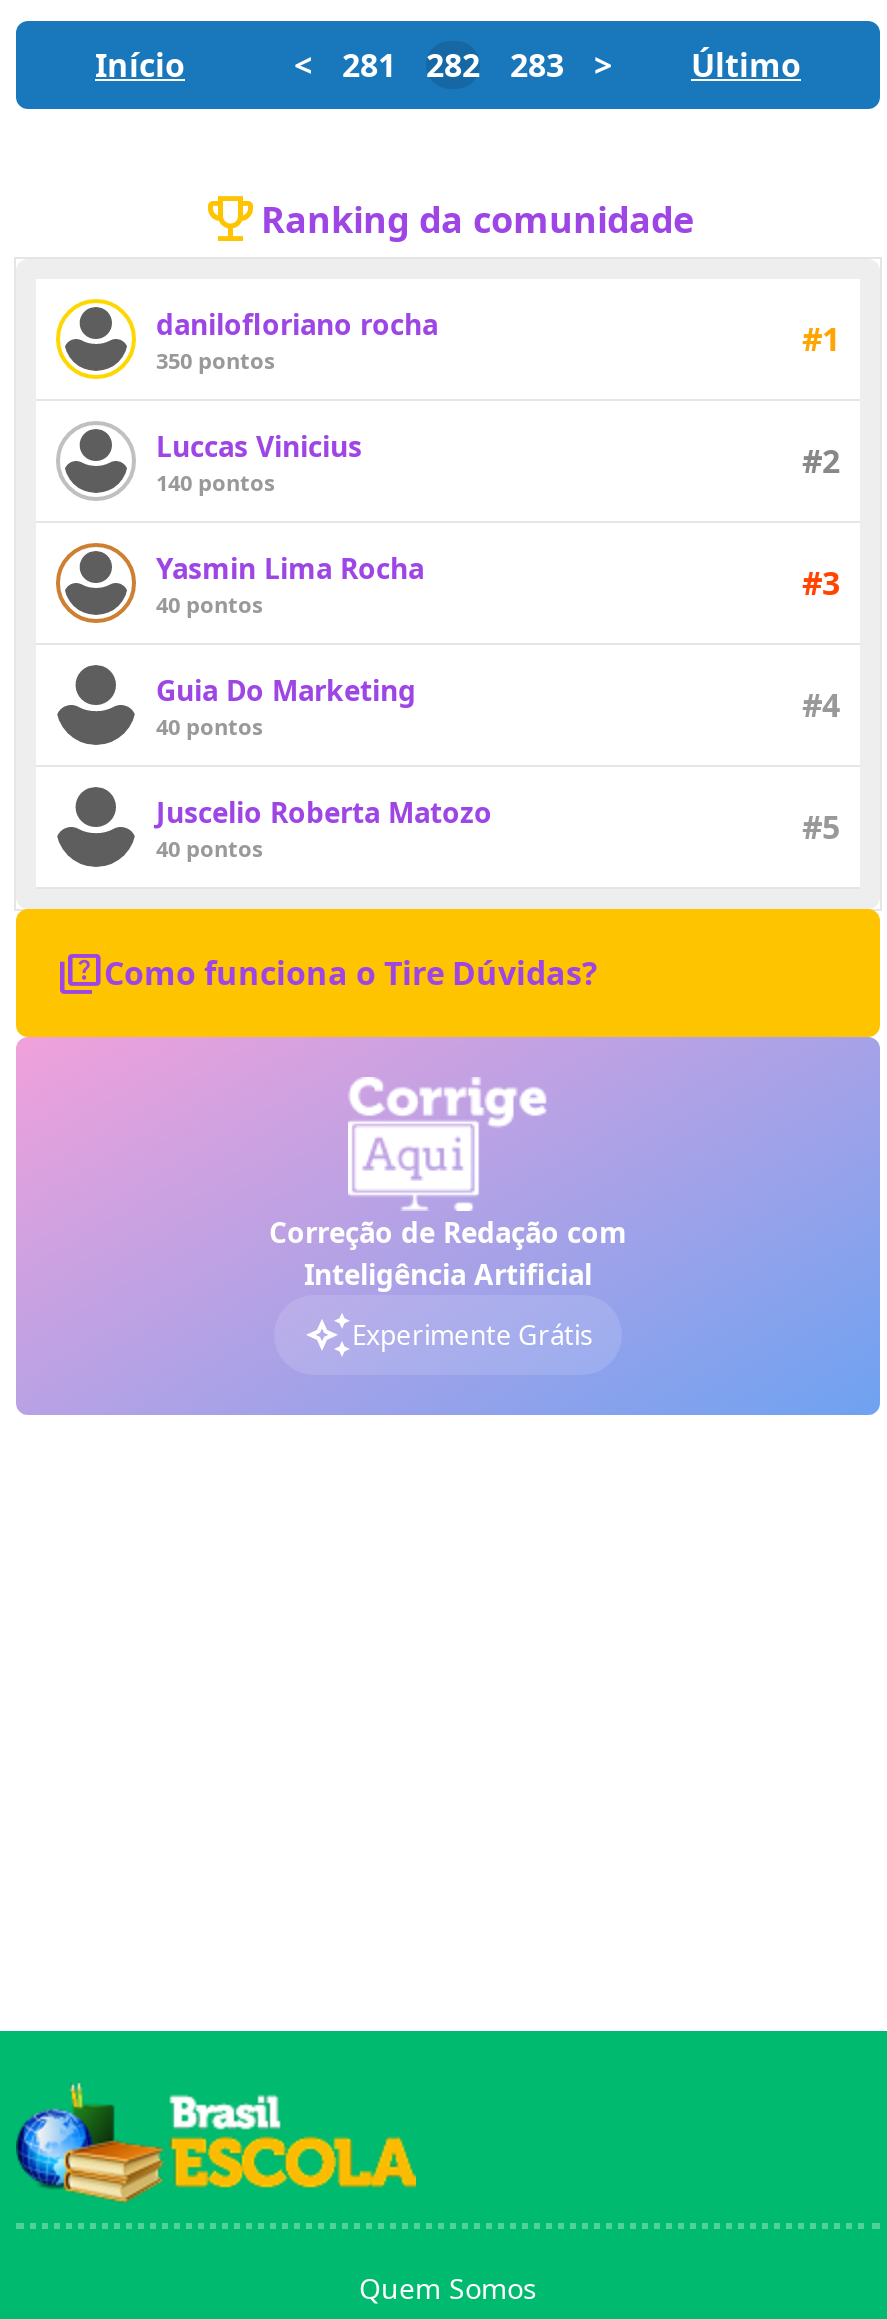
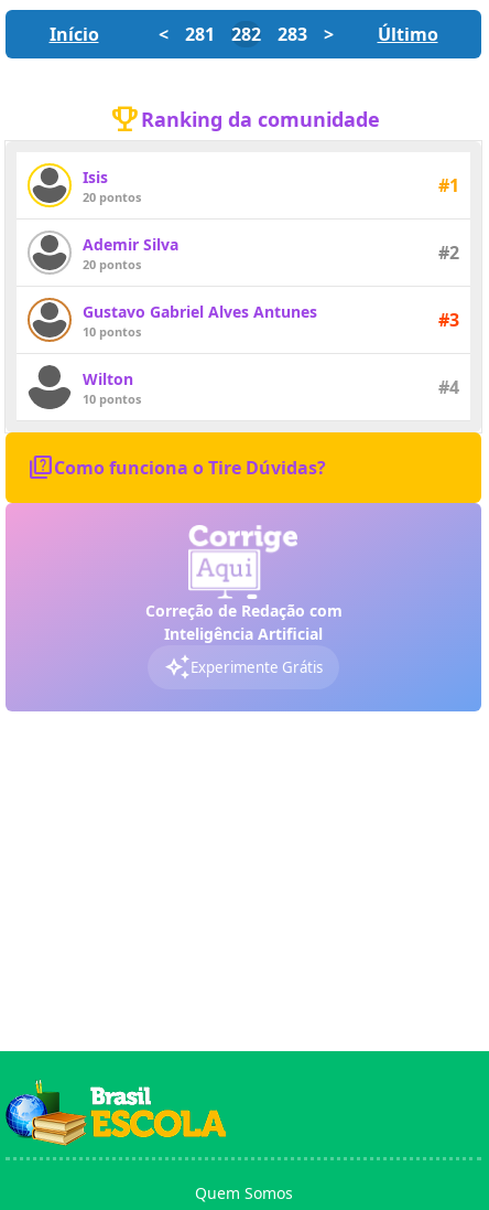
- danilofloriano rocha
- 350 pontos
+ Isis
+ 20 pontos

- Luccas Vinicius
- 140 pontos
+ Ademir Silva
+ 20 pontos

- Yasmin Lima Rocha
- 40 pontos
+ Gustavo Gabriel Alves Antunes
+ 10 pontos

- Guia Do Marketing
- 40 pontos
+ Wilton
+ 10 pontos

- Juscelio Roberta Matozo
- 40 pontos
- #5
